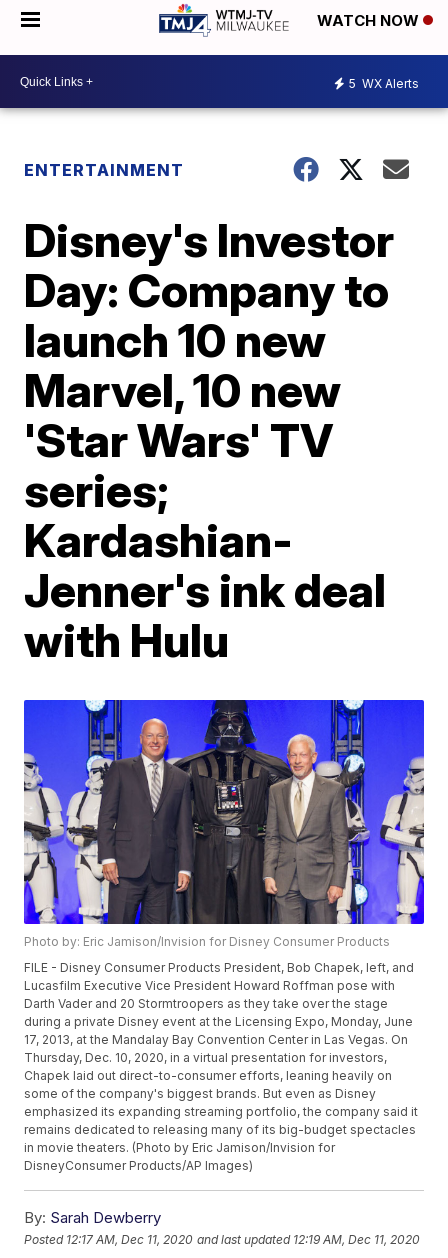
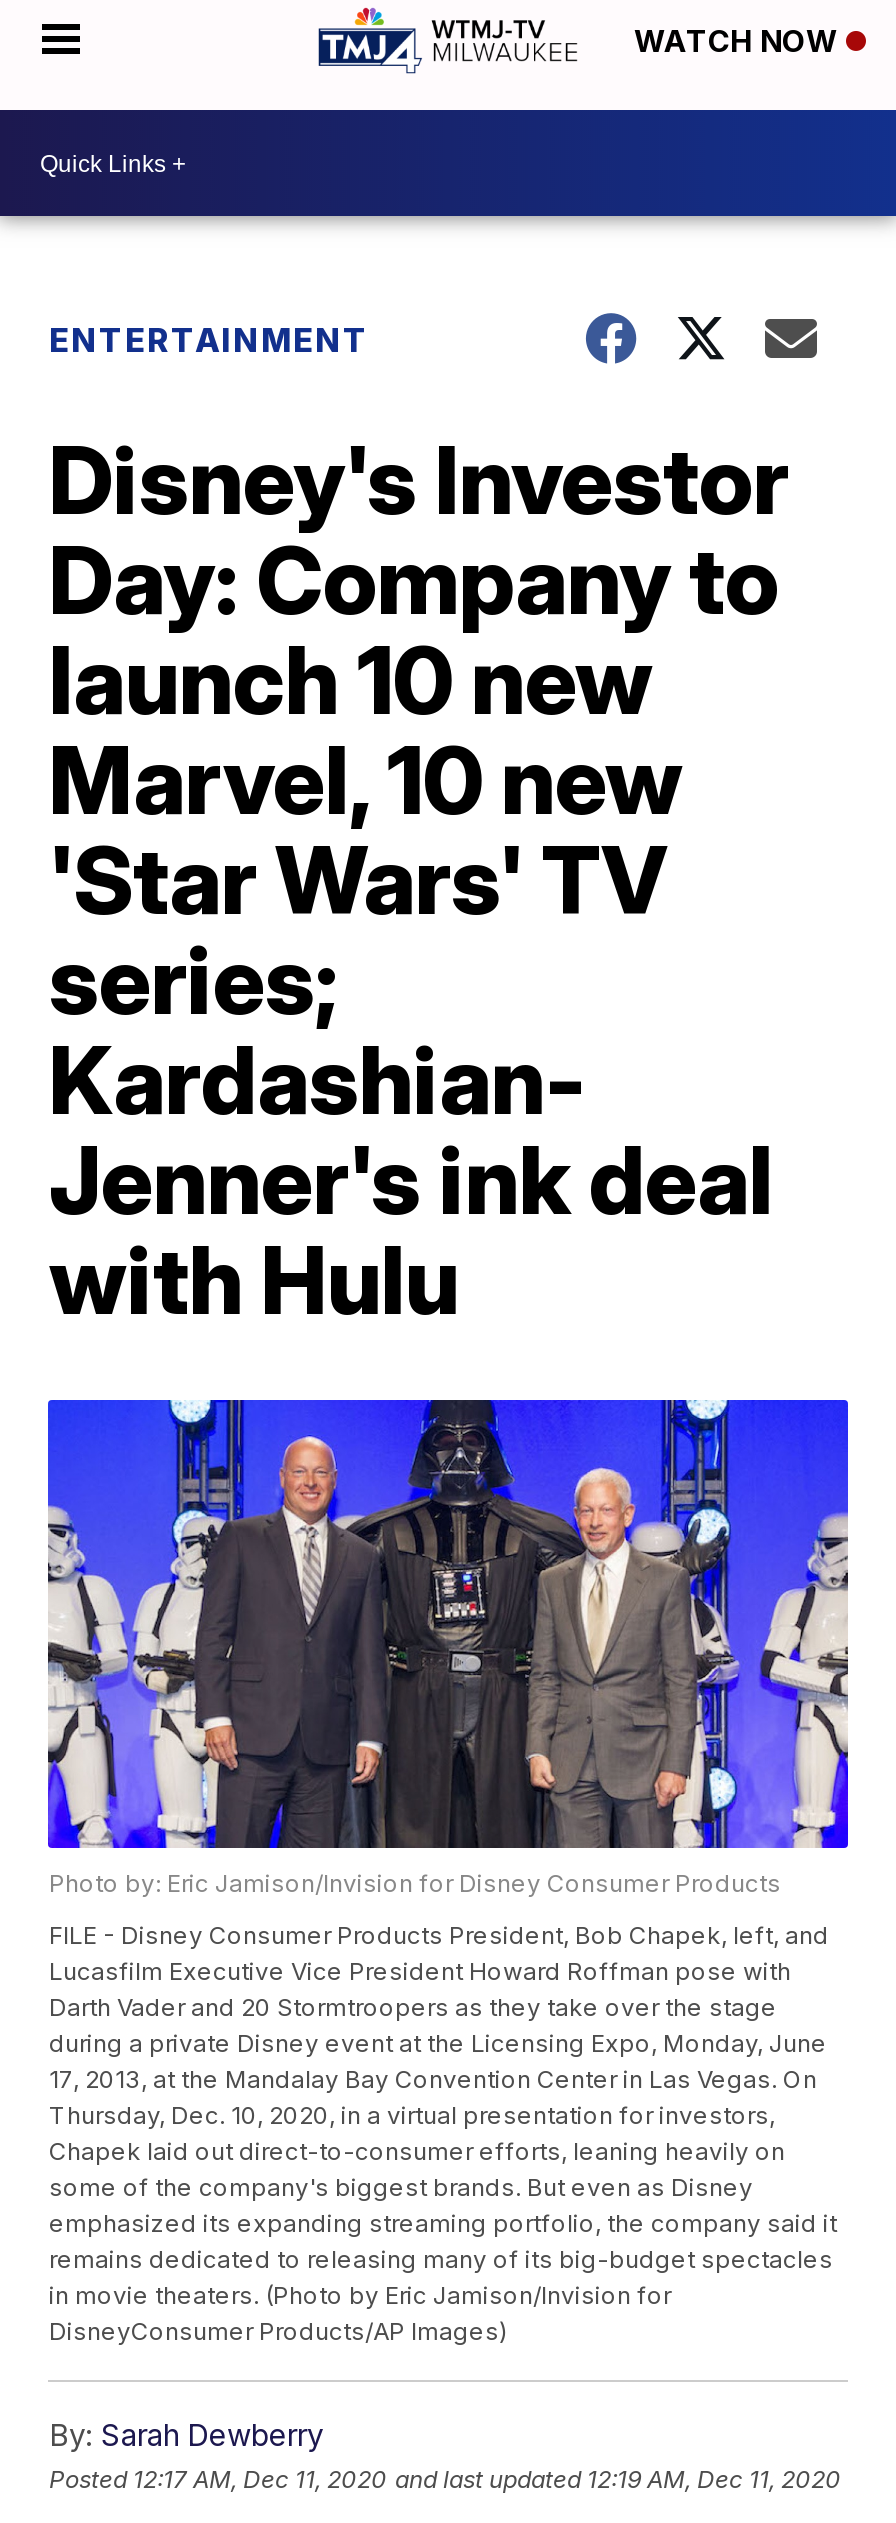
- 5 WX Alerts
